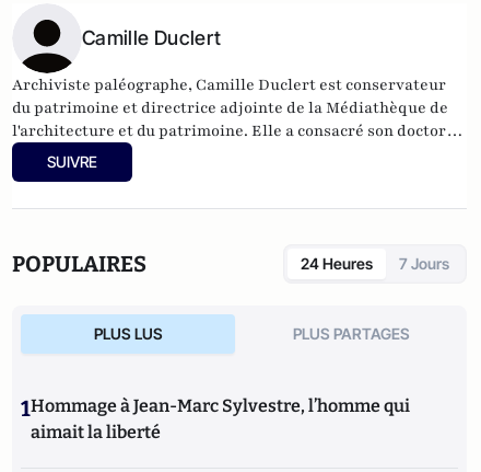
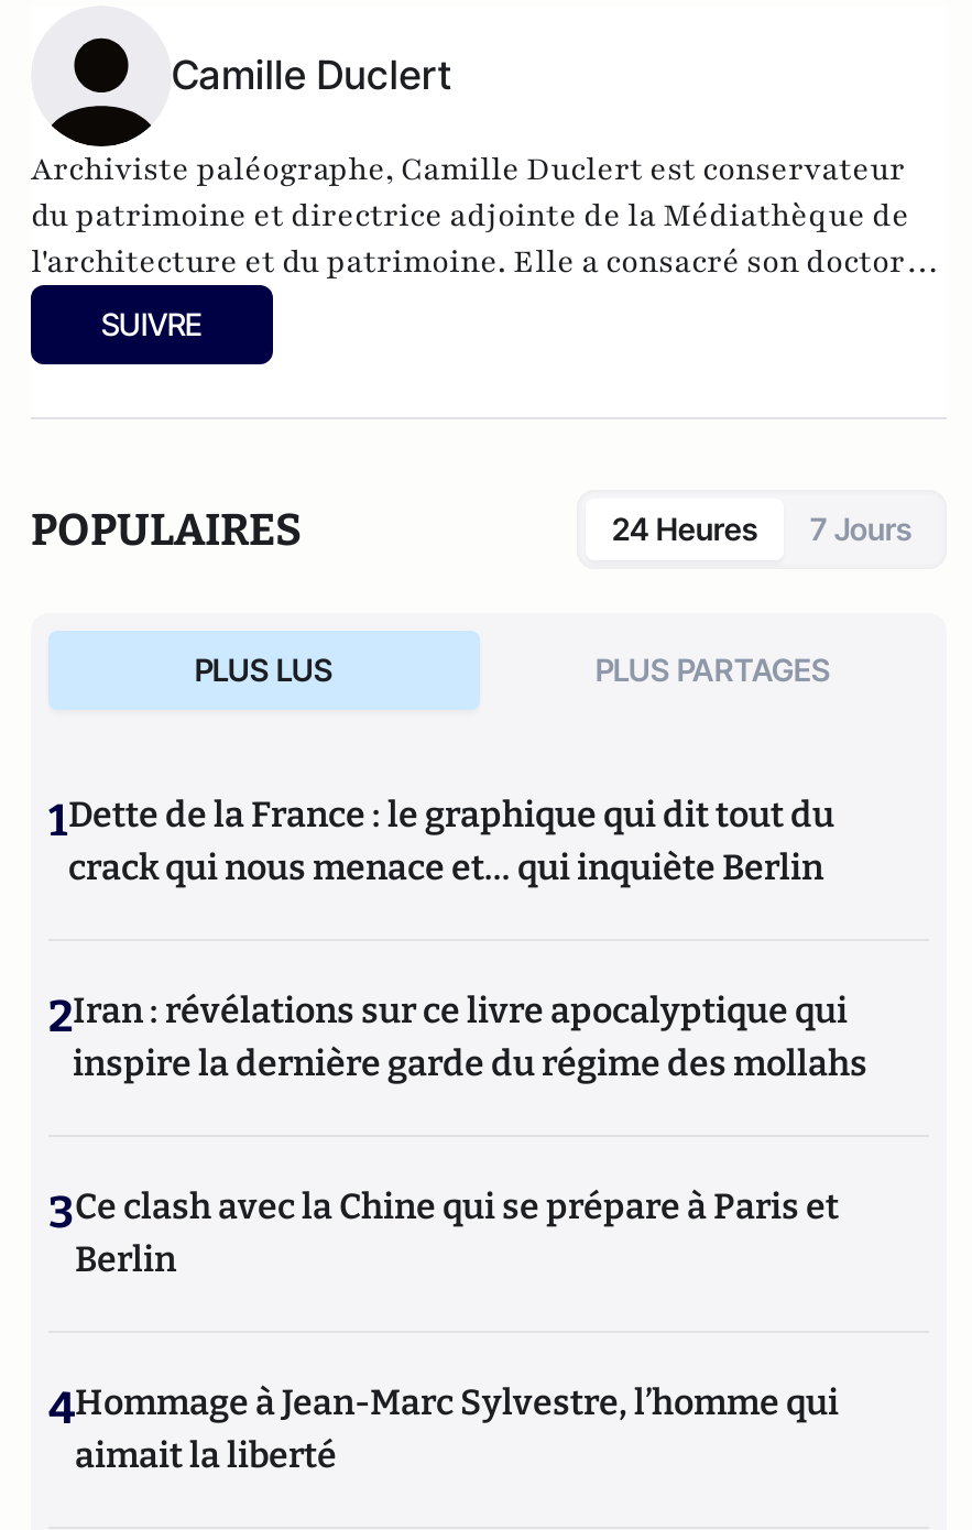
- 1Hommage à Jean-Marc Sylvestre, l’homme qui
+ 1Dette de la France : le graphique qui dit tout du
+ crack qui nous menace et… qui inquiète Berlin
+ 2Iran : révélations sur ce livre apocalyptique qui
+ inspire la dernière garde du régime des mollahs
+ 3Ce clash avec la Chine qui se prépare à Paris et
+ Berlin
+ 4Hommage à Jean-Marc Sylvestre, l’homme qui
